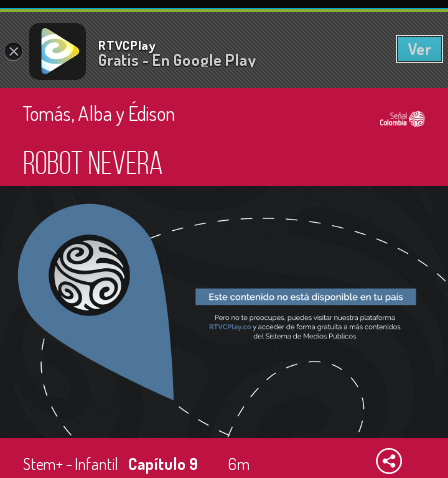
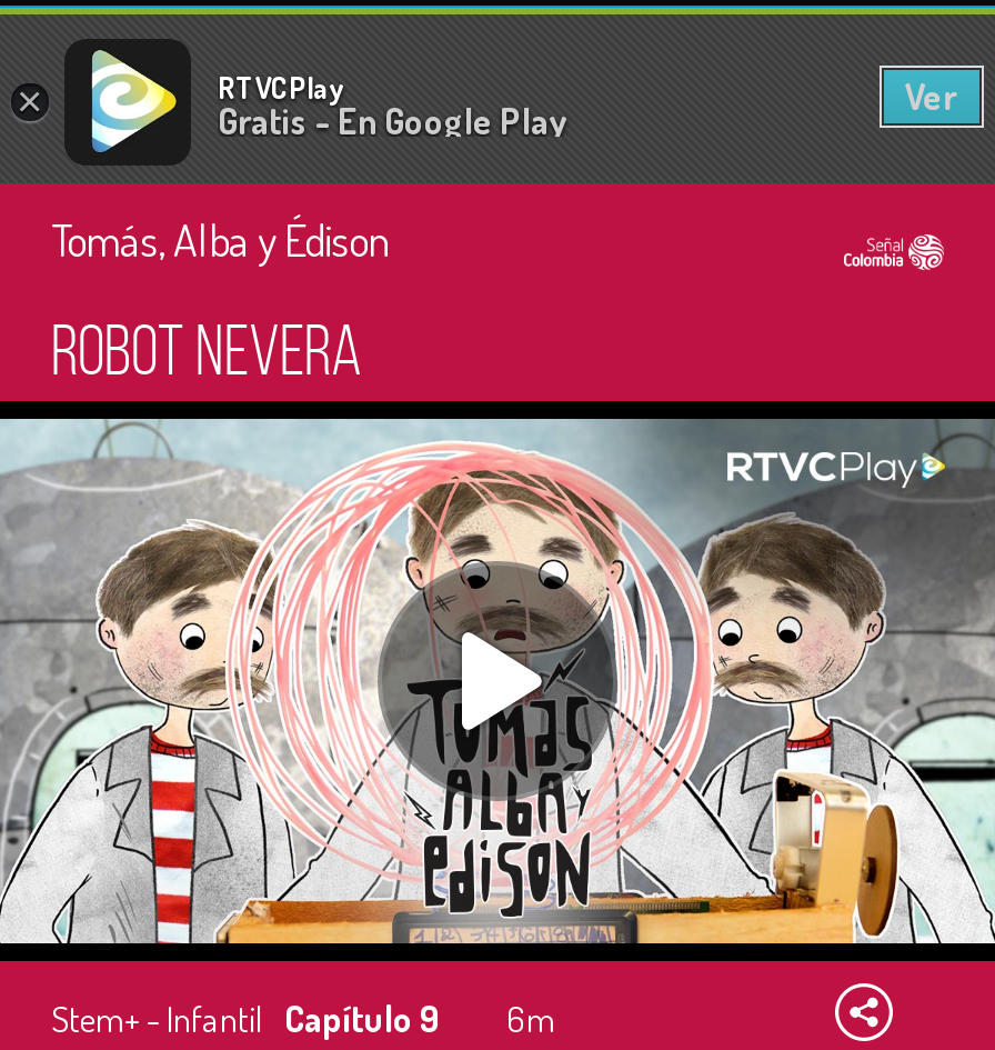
- [image]
+ [image]
